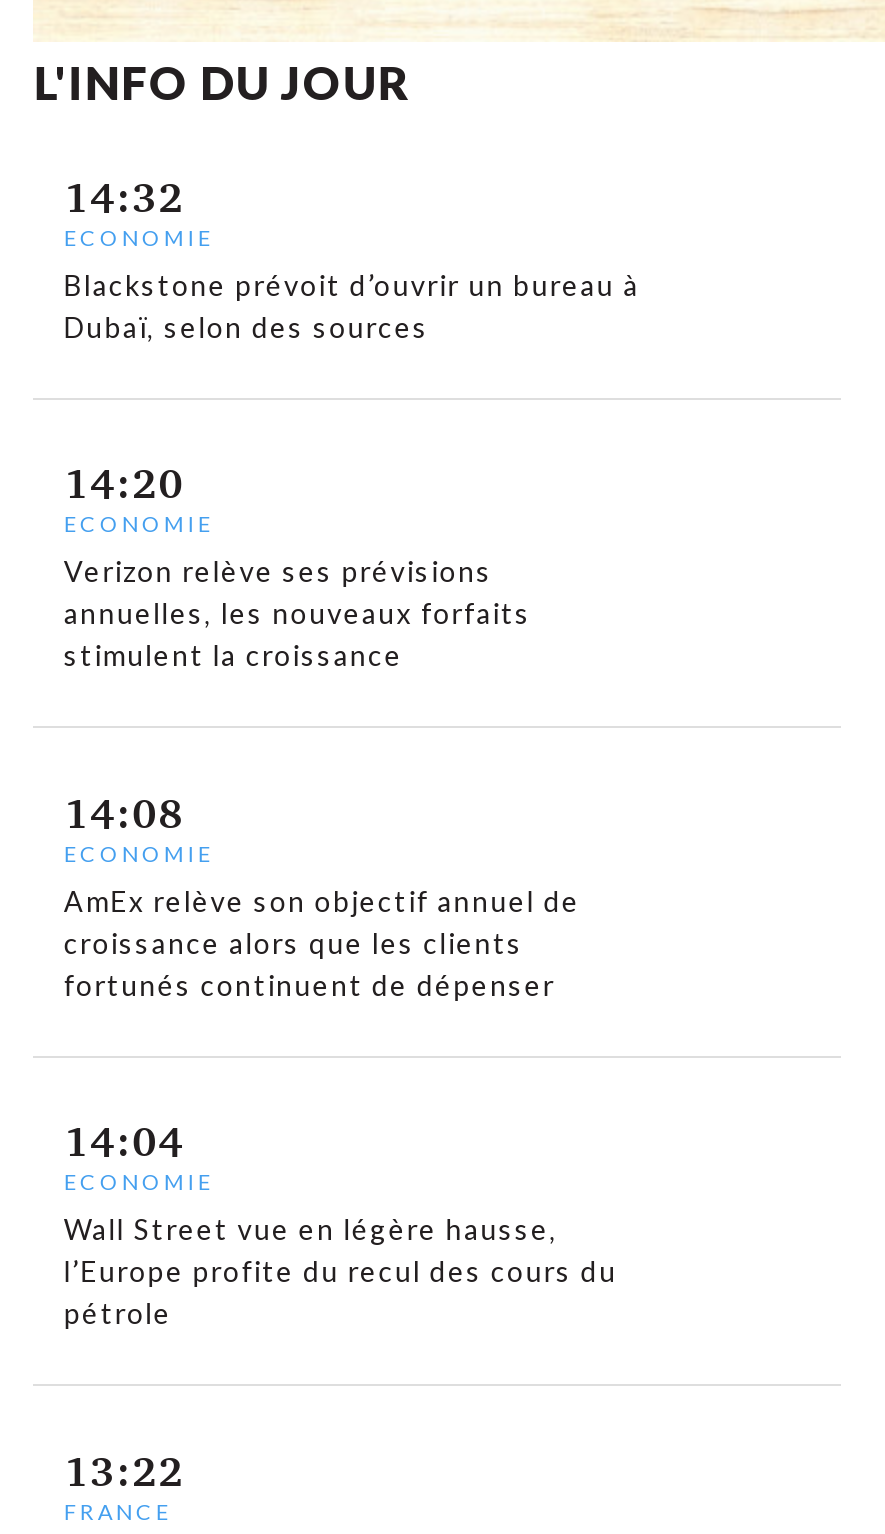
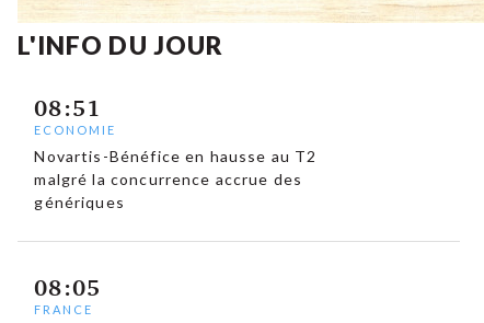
- 14:32
+ 08:51

- Blackstone prévoit d’ouvrir un bureau à
- Dubaï, selon des sources
- 14:20
- ECONOMIE
- Verizon relève ses prévisions
- annuelles, les nouveaux forfaits
- stimulent la croissance
- 14:08
- ECONOMIE
- AmEx relève son objectif annuel de
- croissance alors que les clients
- fortunés continuent de dépenser
- 14:04
- ECONOMIE
- Wall Street vue en légère hausse,
- l’Europe profite du recul des cours du
- pétrole
- 13:22
+ Novartis-Bénéfice en hausse au T2
+ malgré la concurrence accrue des
+ génériques
+ 08:05
